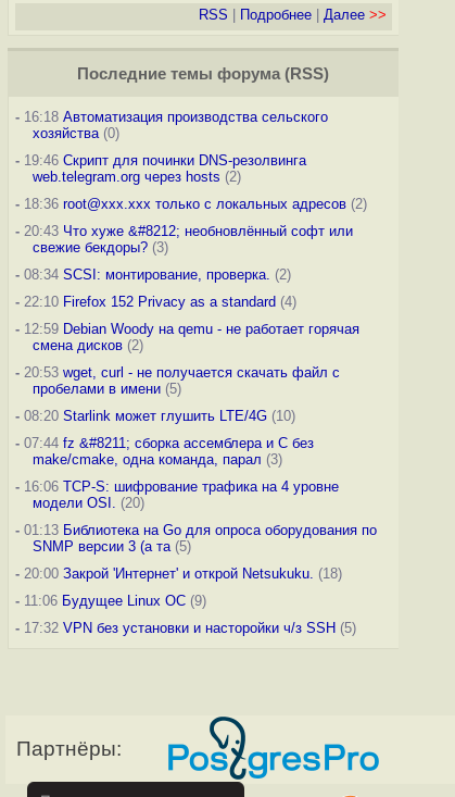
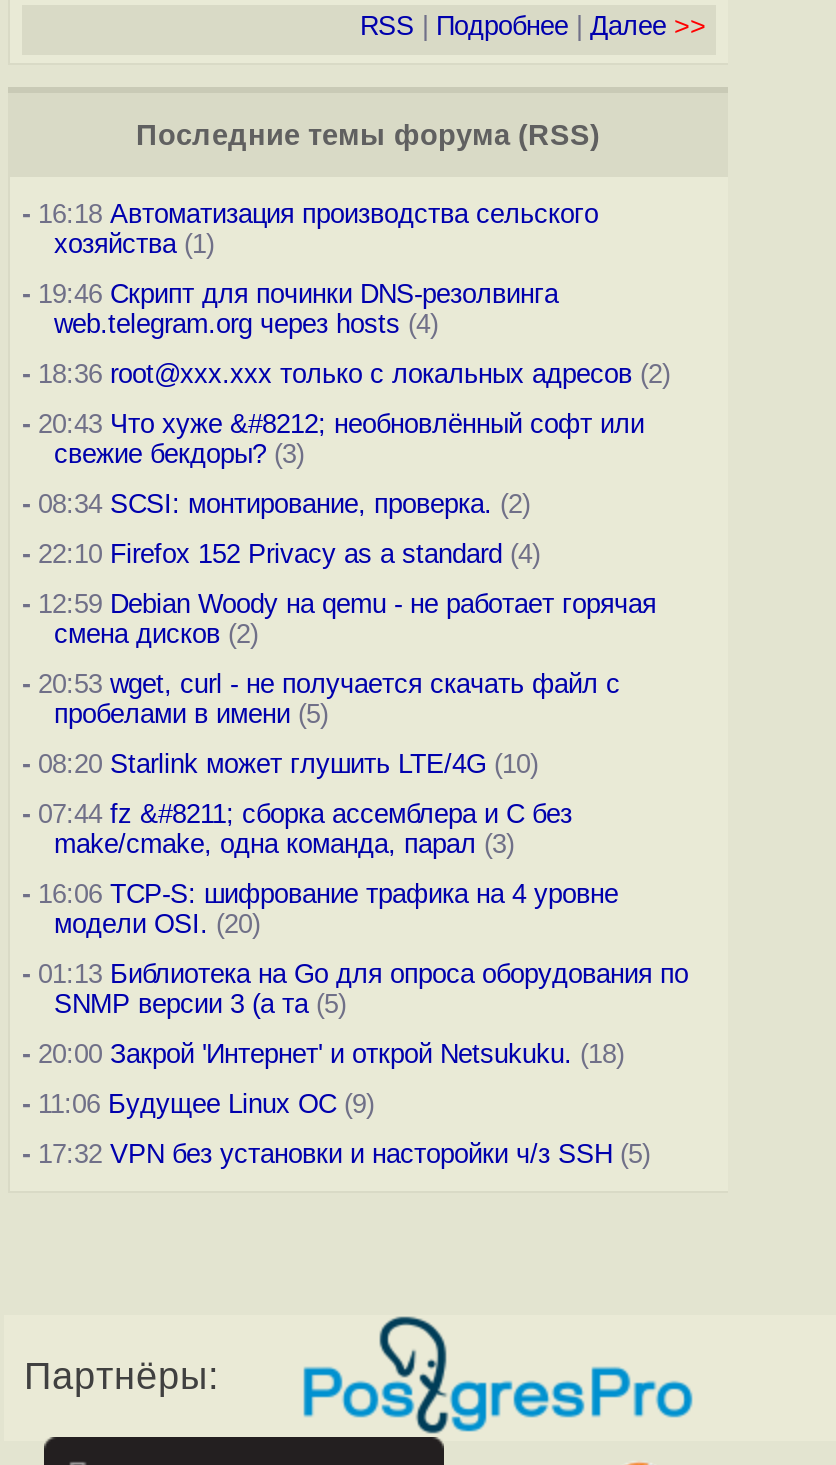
- хозяйства (0)
+ хозяйства (1)

- web.telegram.org через hosts (2)
+ web.telegram.org через hosts (4)
